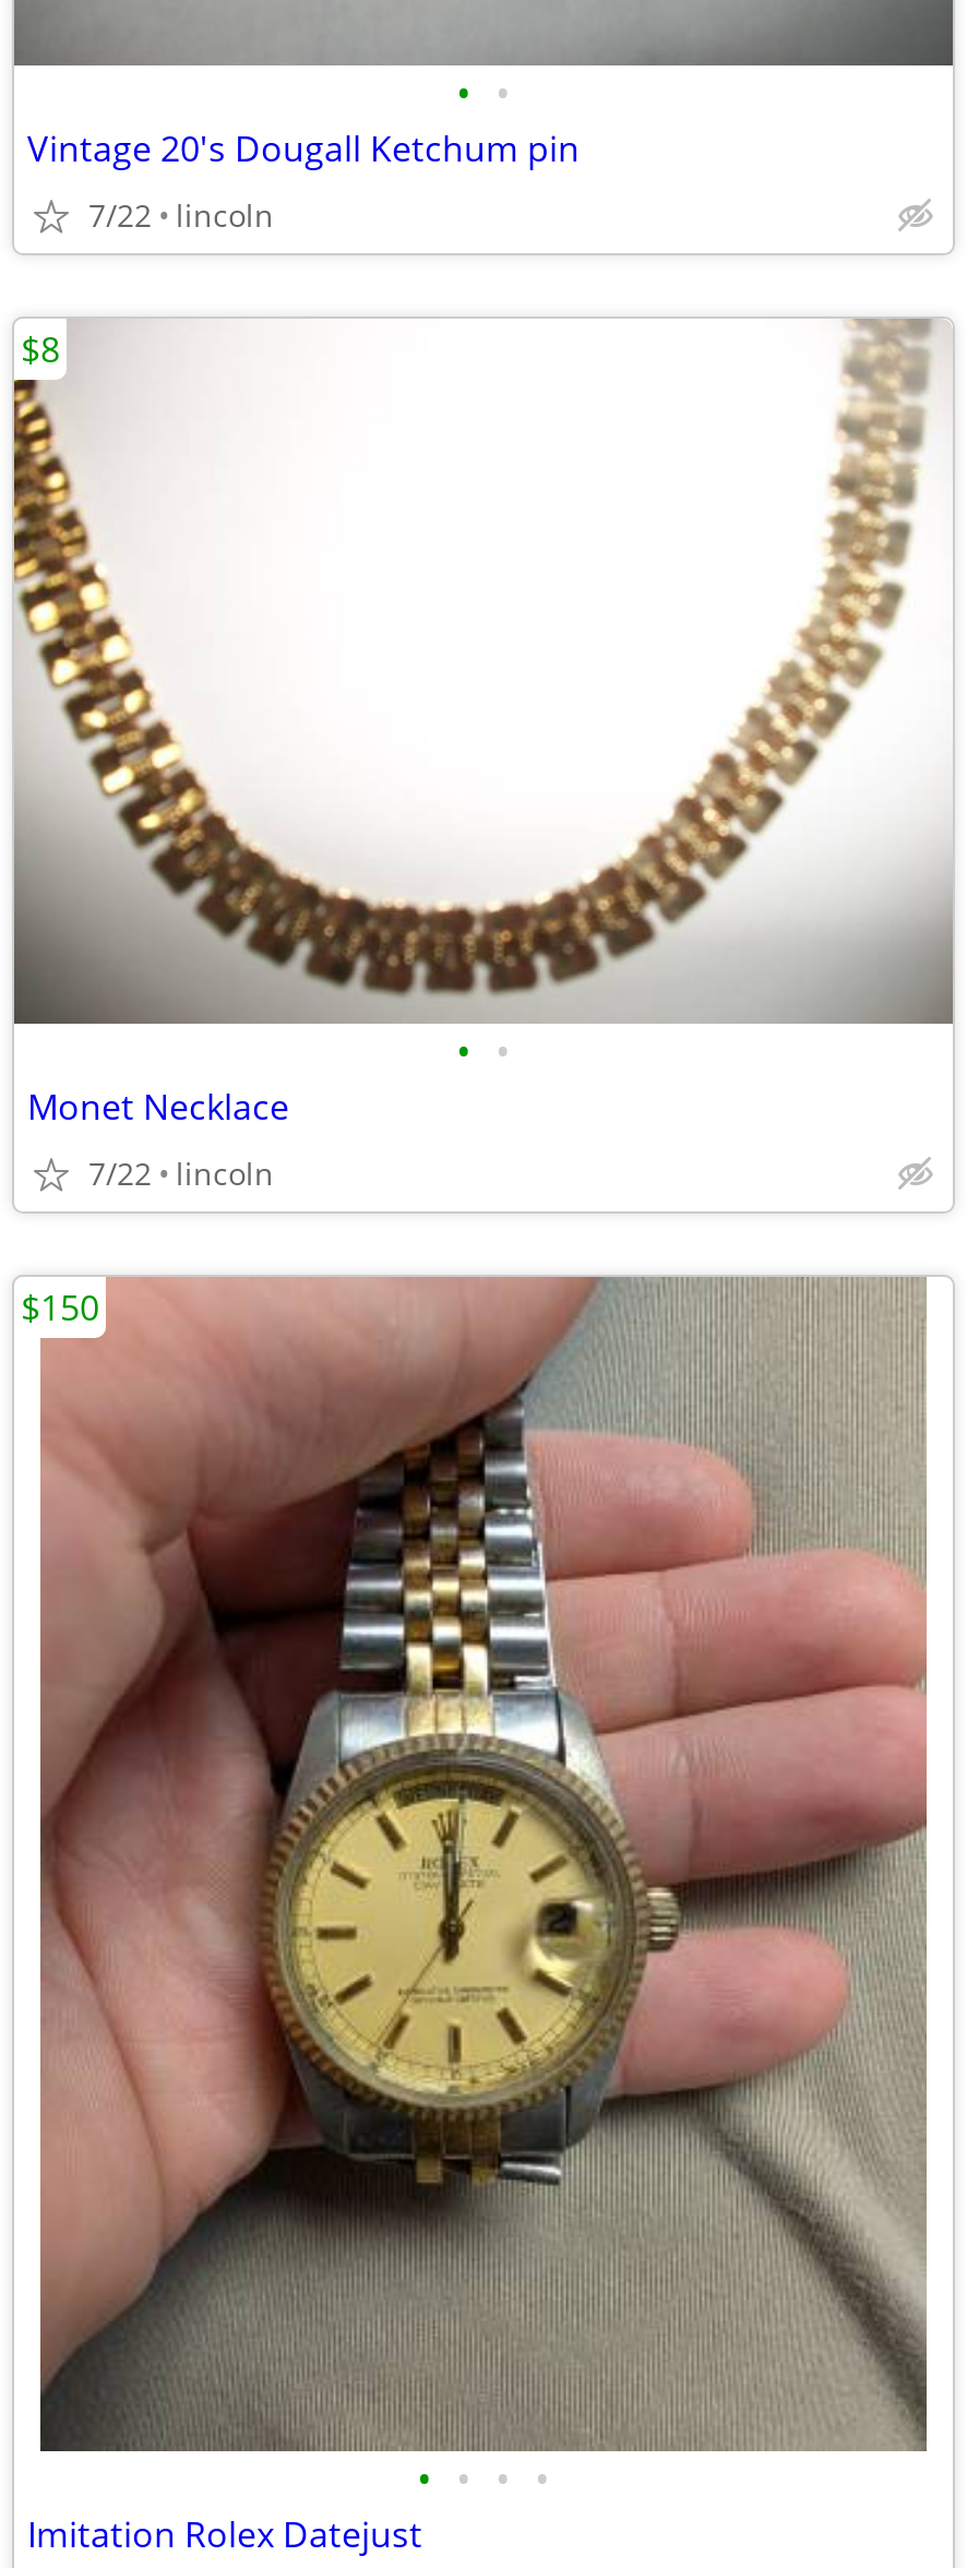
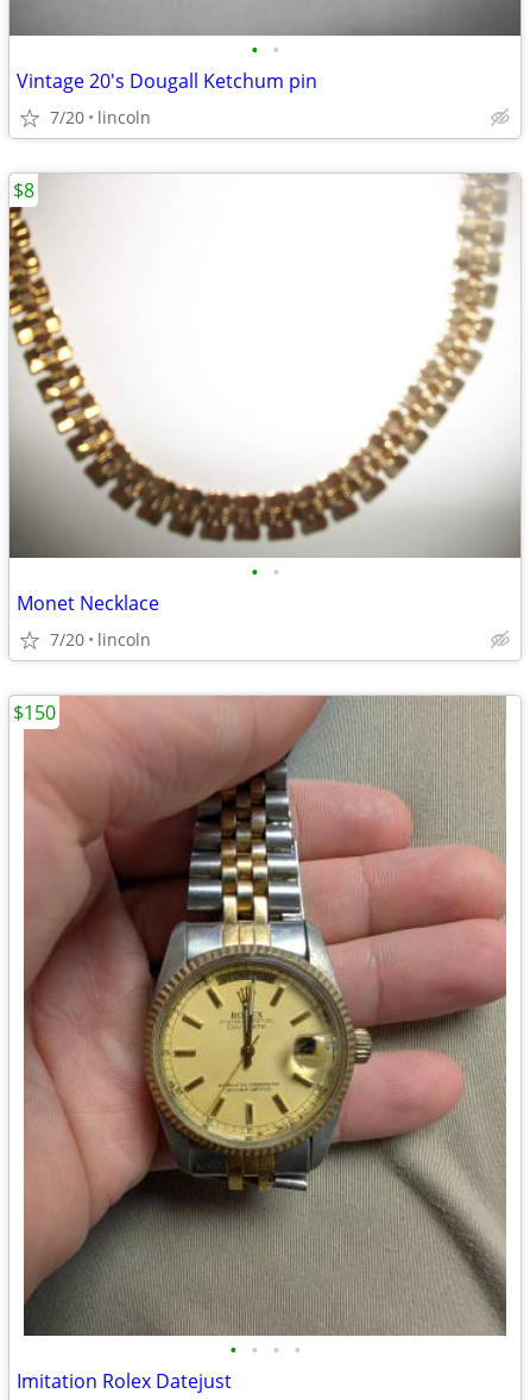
- 7/22 lincoln
+ 7/20 lincoln

- 7/22 lincoln
+ 7/20 lincoln
